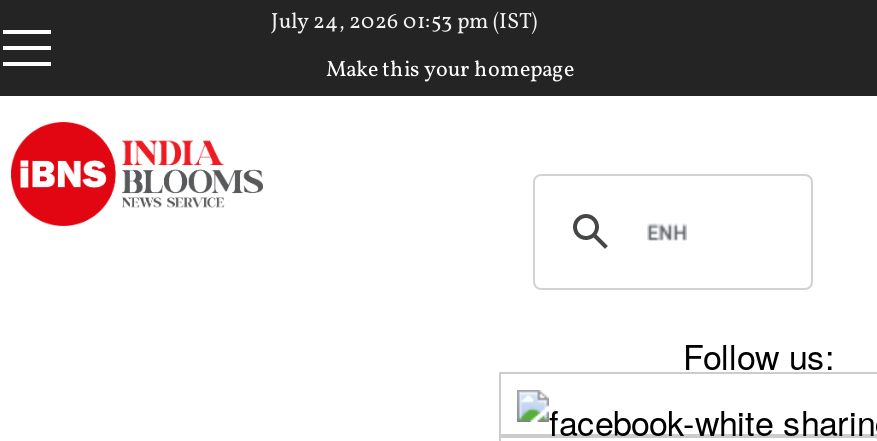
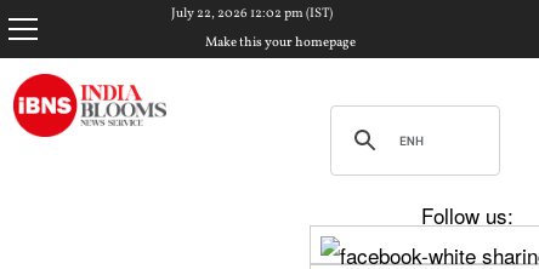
- July 24, 2026 01:53 pm (IST)
+ July 22, 2026 12:02 pm (IST)
